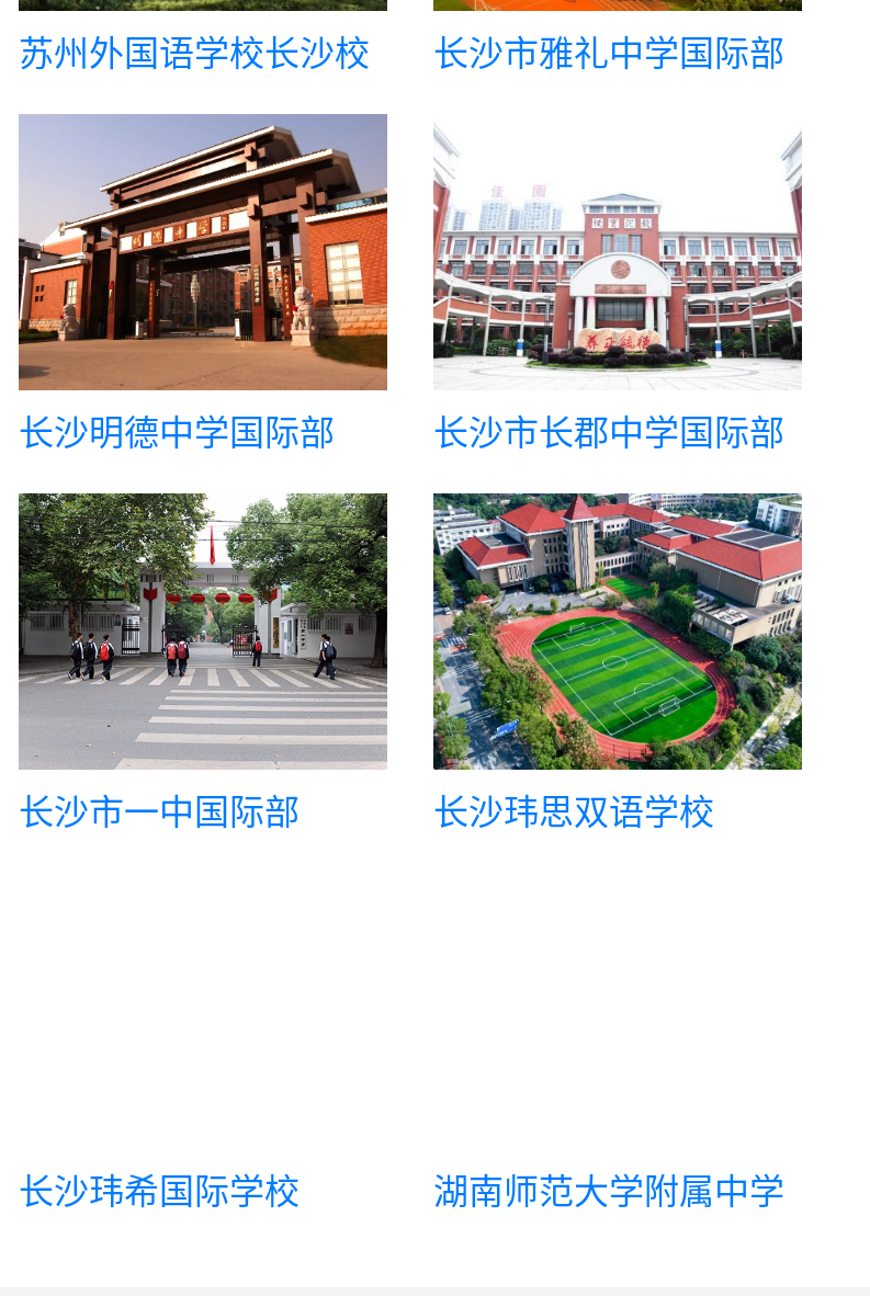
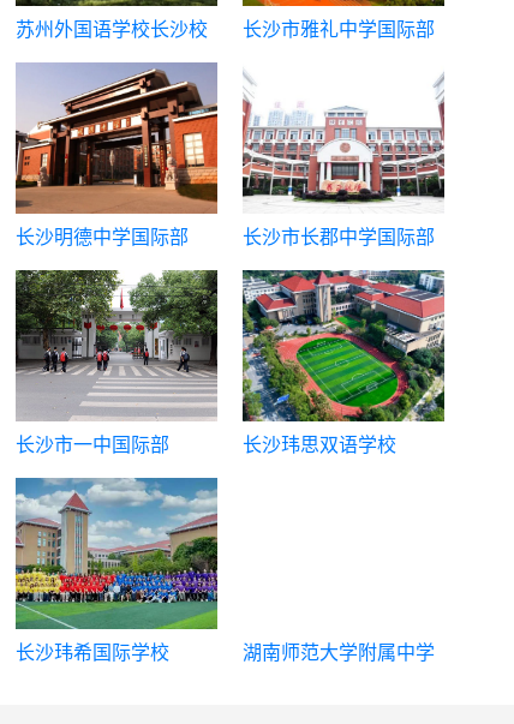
+ [image]
